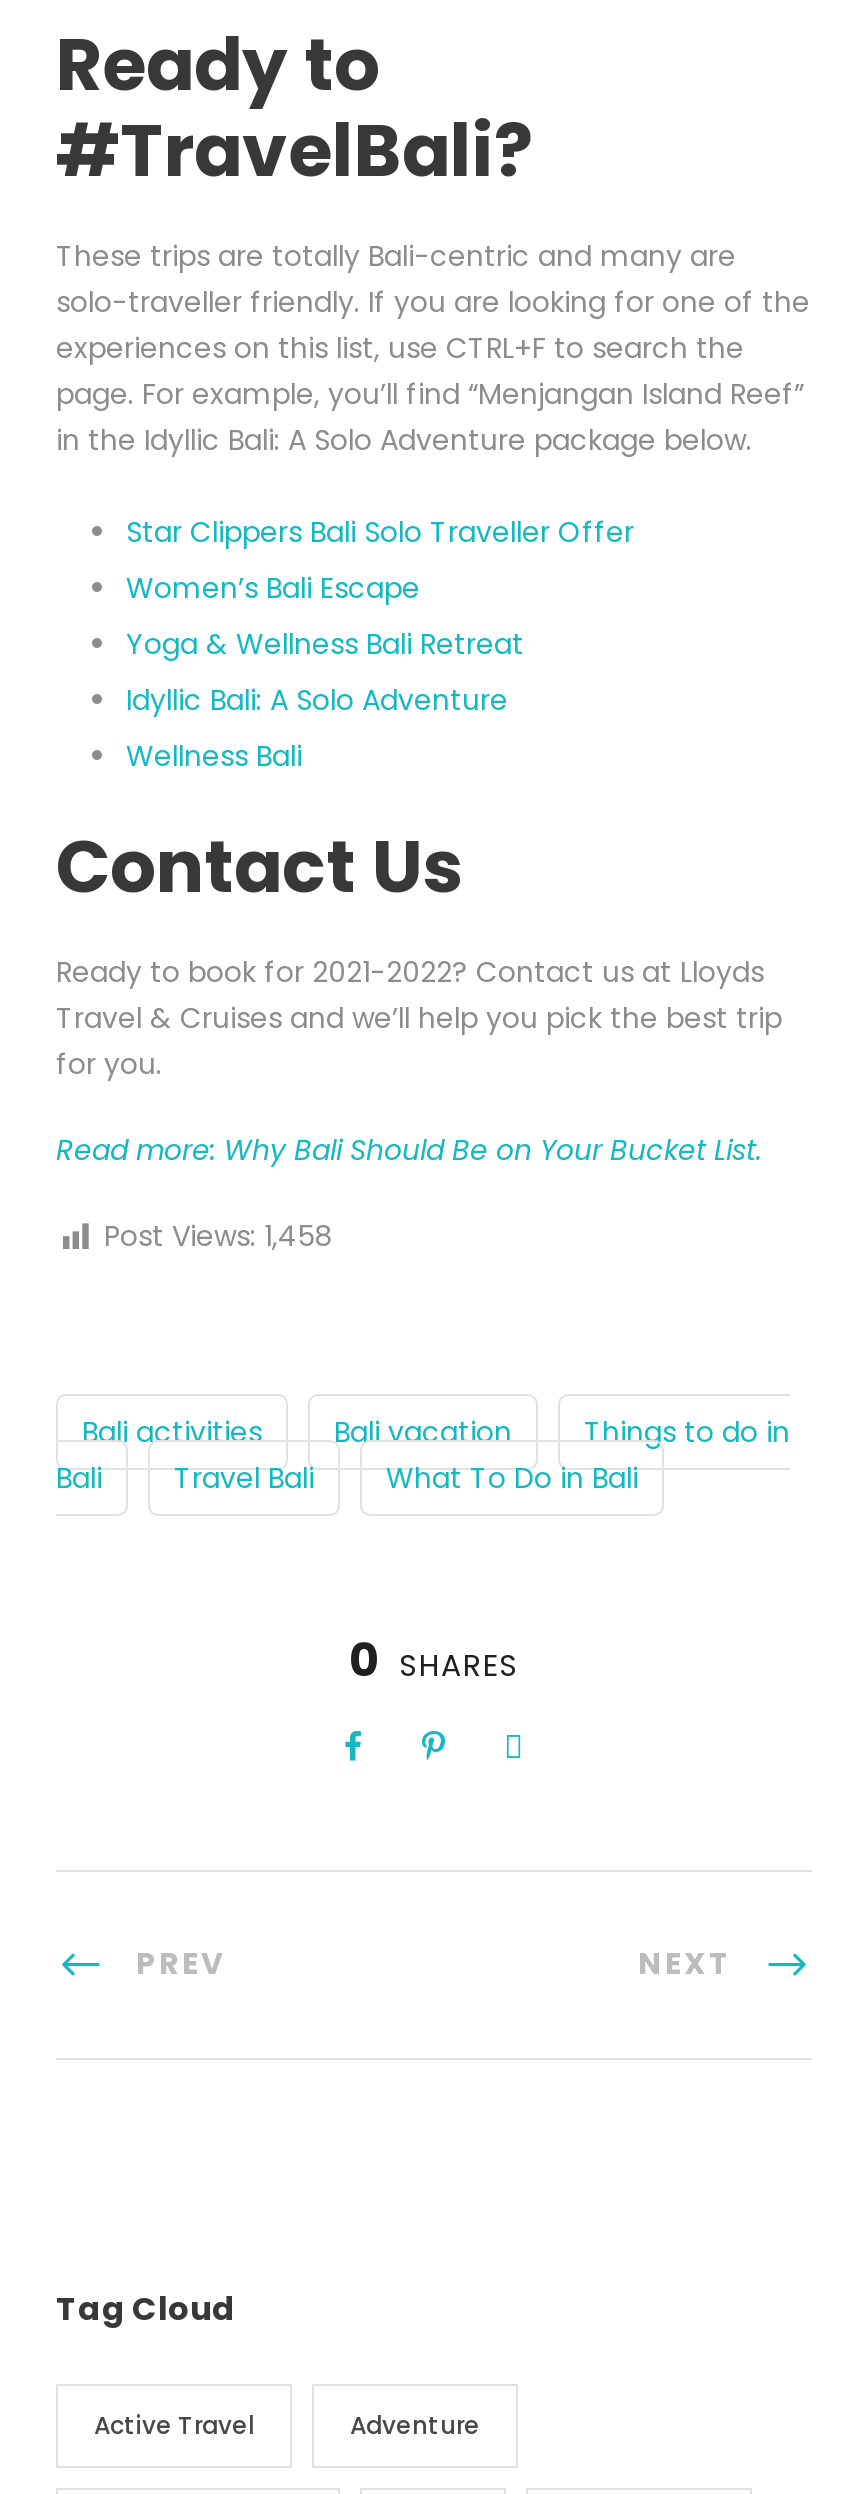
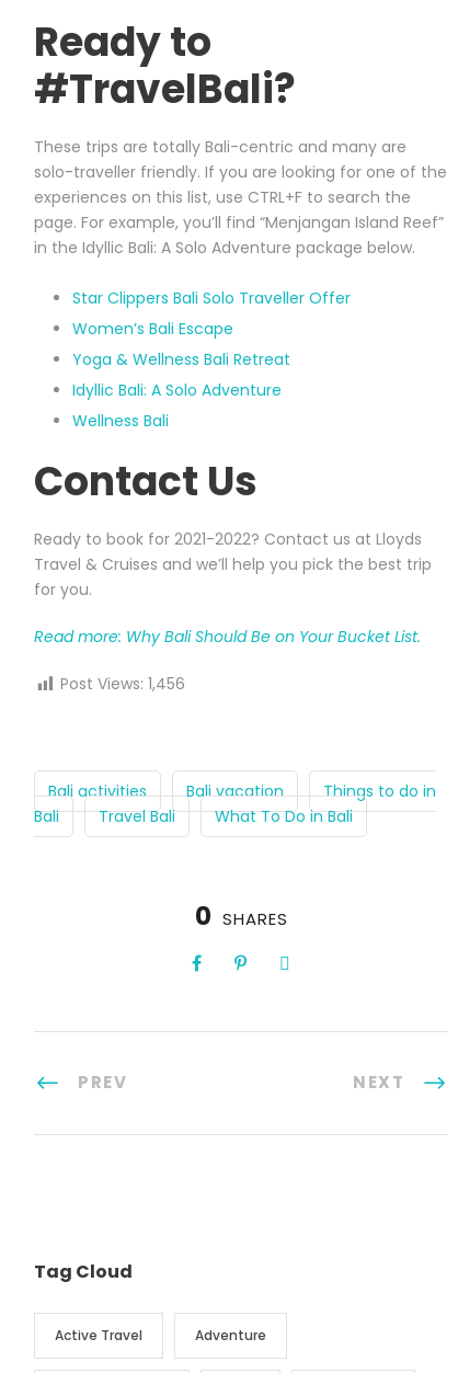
- Post Views: 1,458
+ Post Views: 1,456
